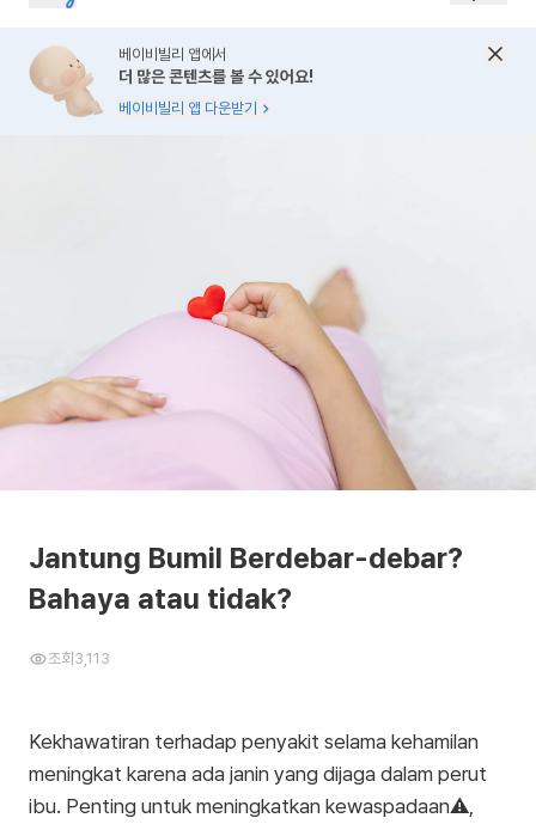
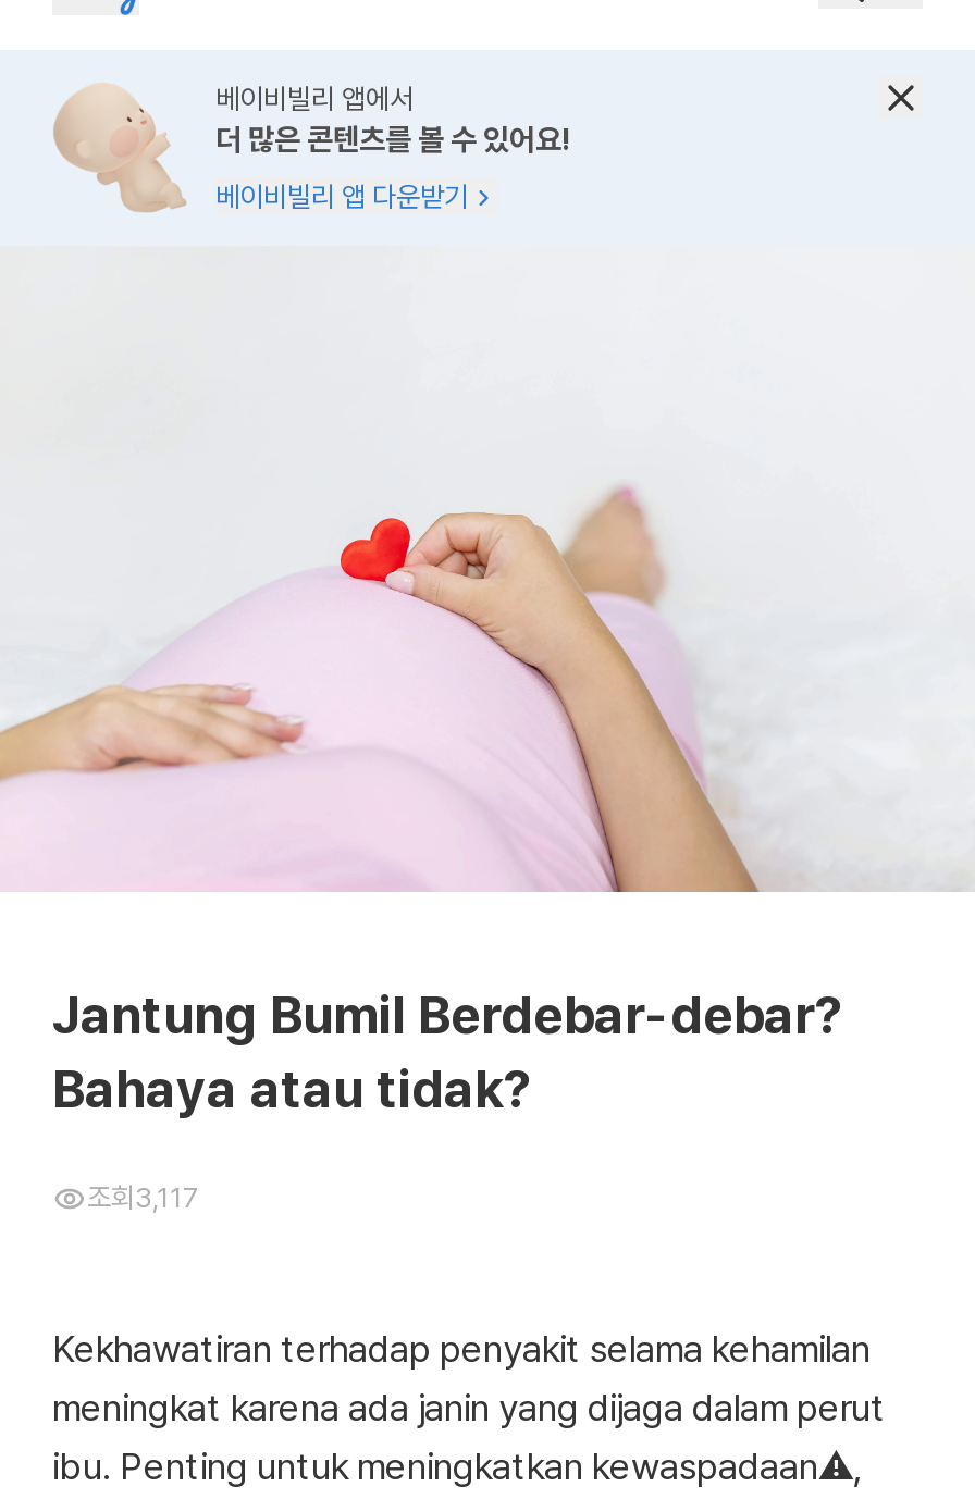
- 조회3,113
+ 조회3,117
